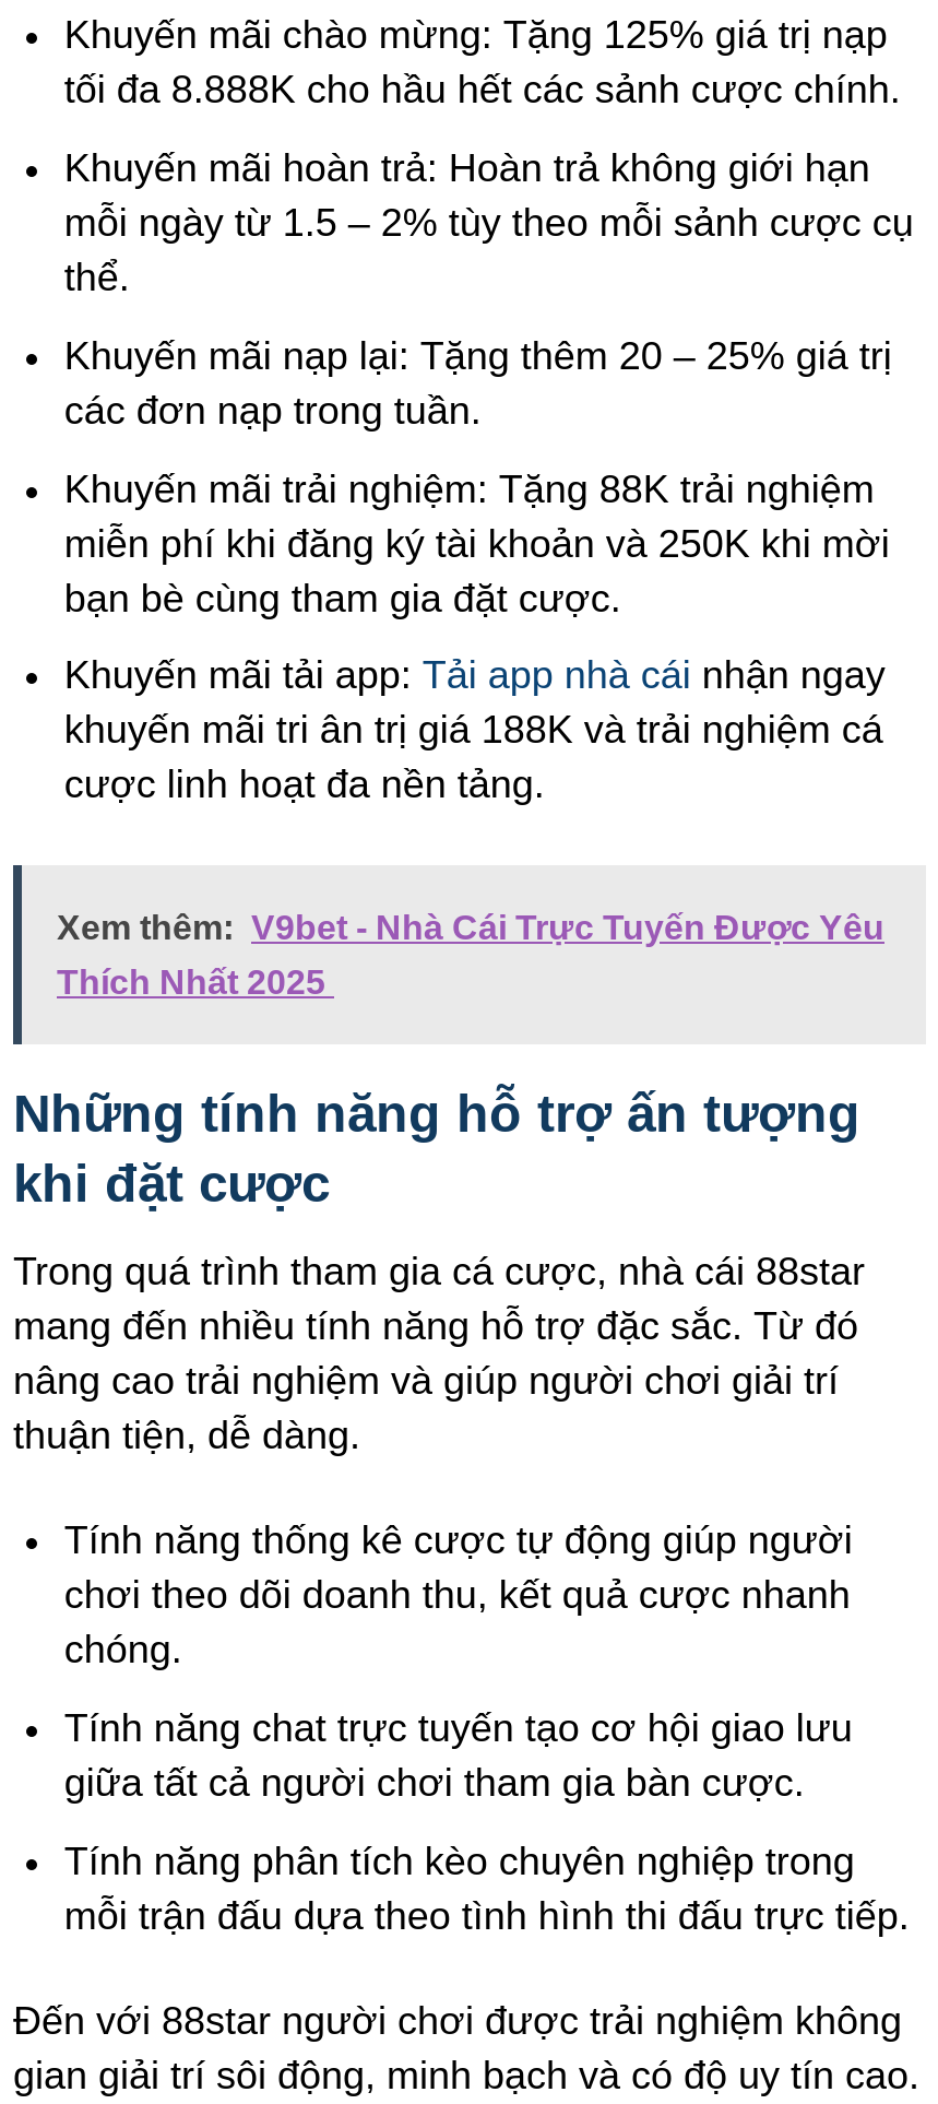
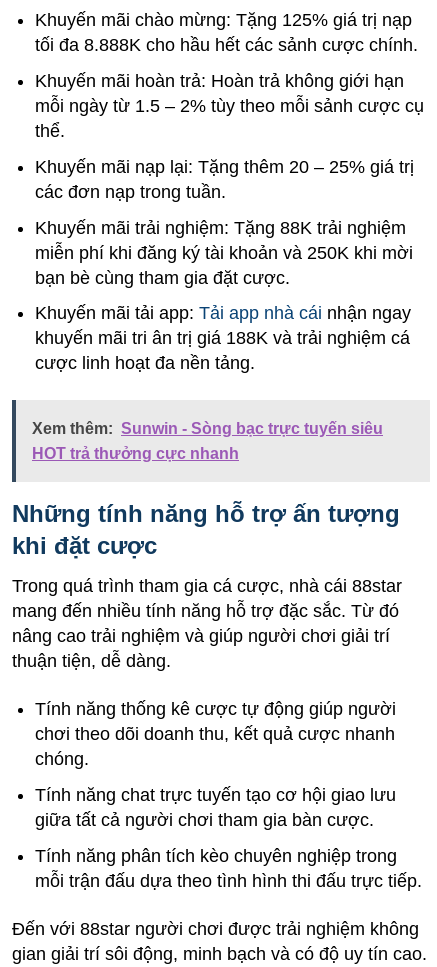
- Xem thêm: V9bet - Nhà Cái Trực Tuyến Được Yêu
+ Xem thêm: Sunwin - Sòng bạc trực tuyến siêu

- Thích Nhất 2025
+ HOT trả thưởng cực nhanh
